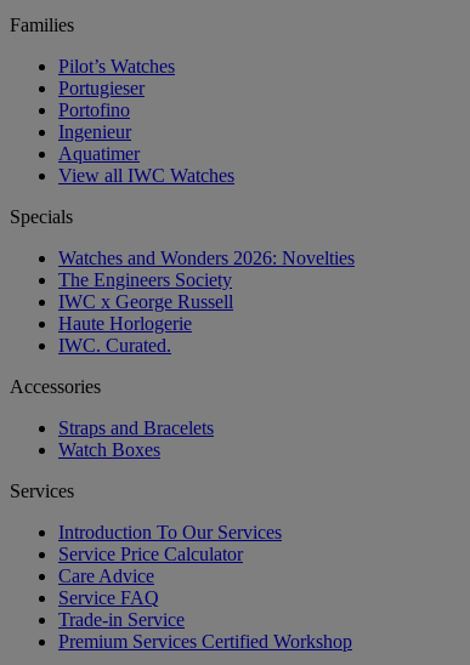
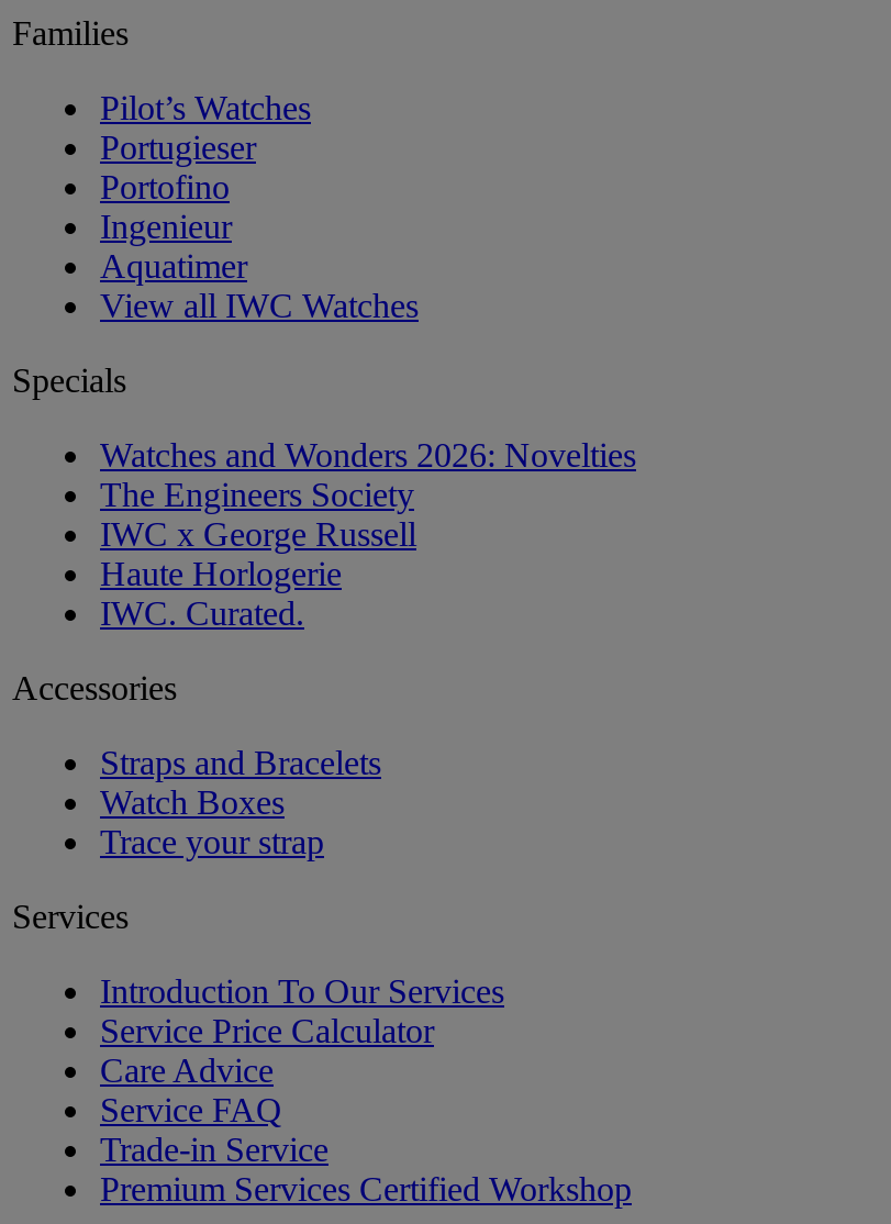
+ Trace your strap
